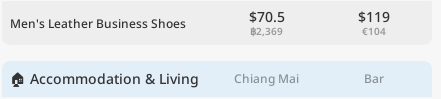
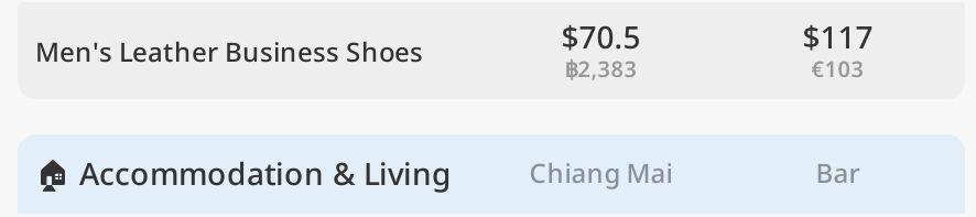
- $119
+ $117

- ฿2,369
+ ฿2,383

- €104
+ €103
